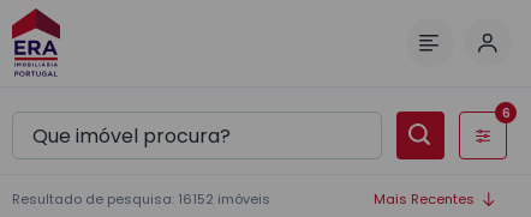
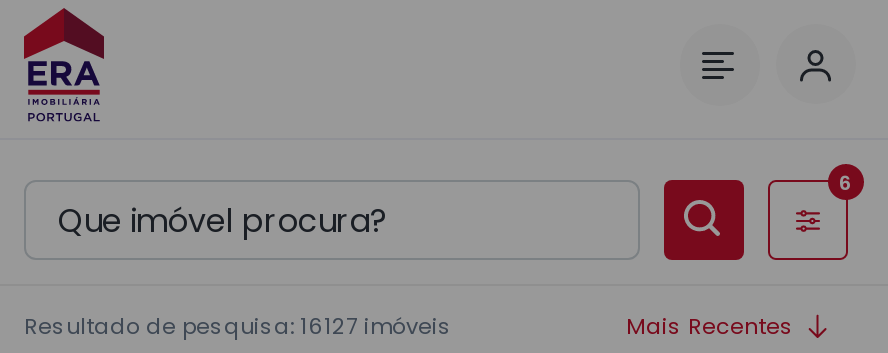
- Resultado de pesquisa 16152 imóveis
+ Resultado de pesquisa 16127 imóveis
